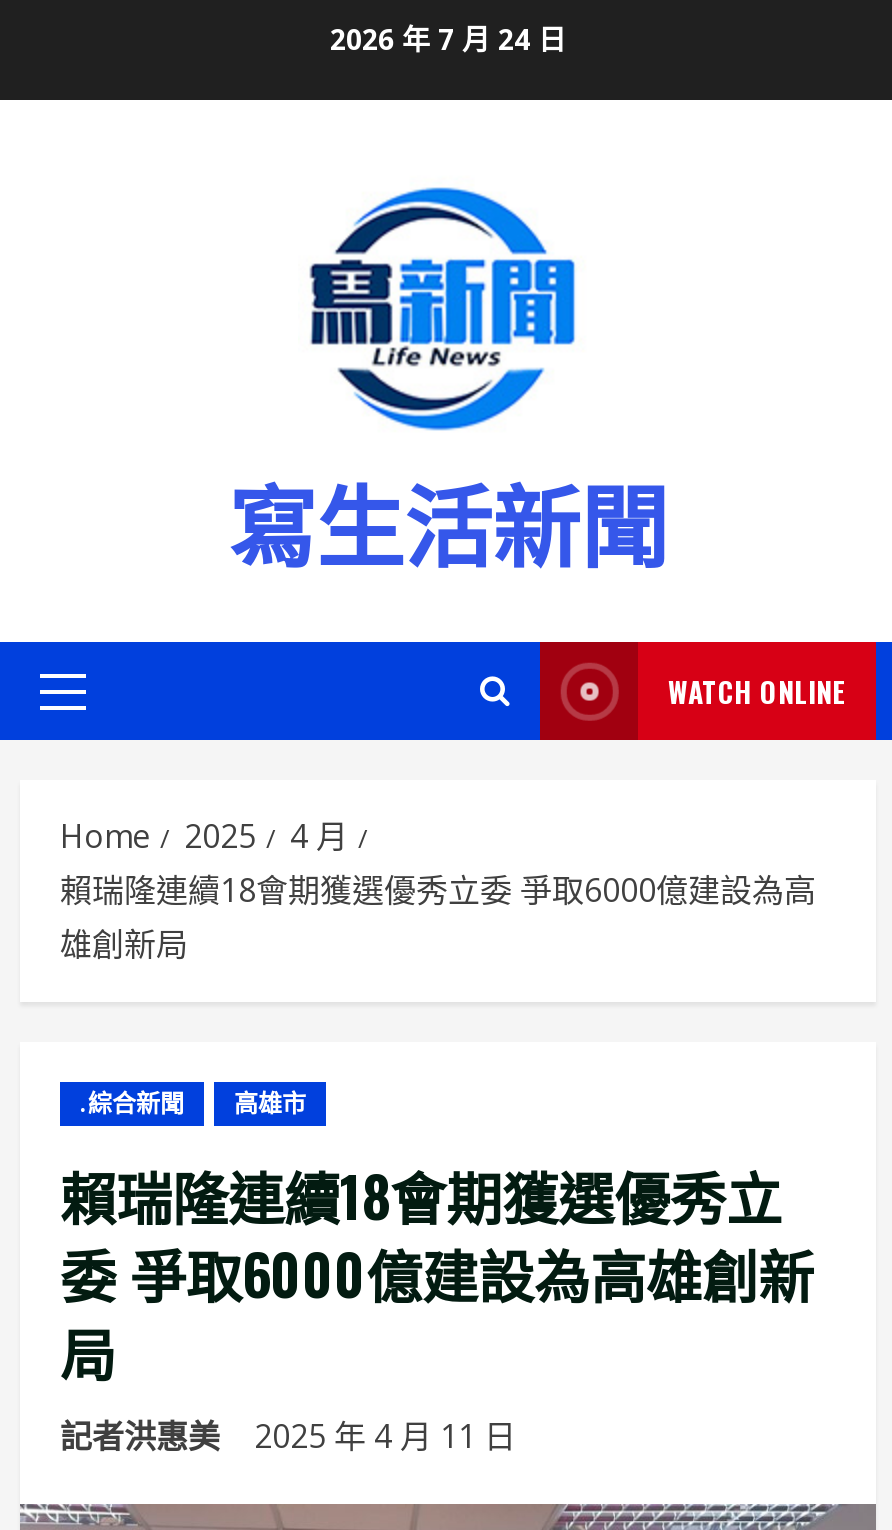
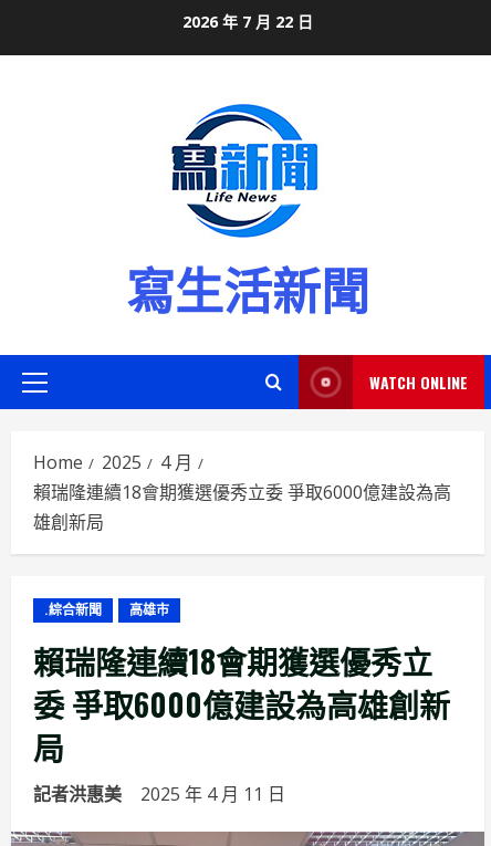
- 2026 年 7 月 24 日
+ 2026 年 7 月 22 日
